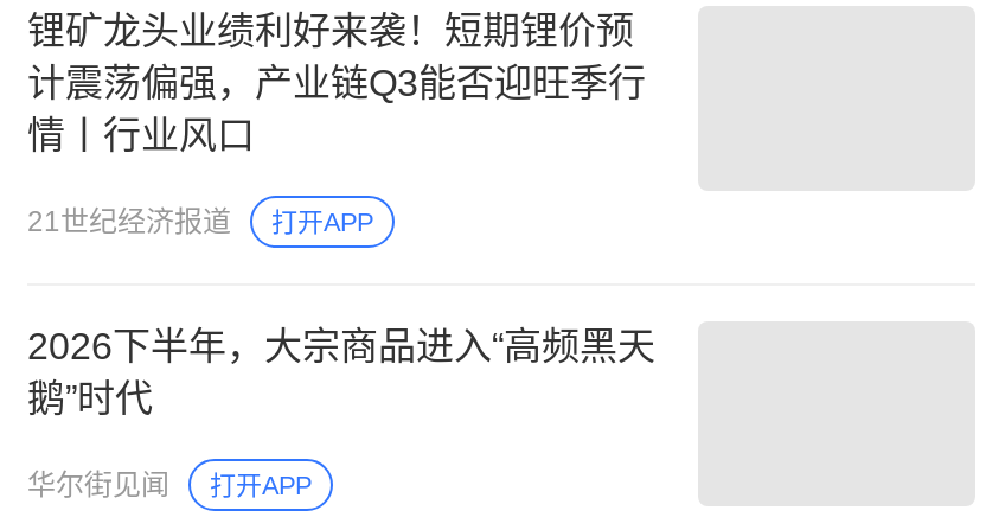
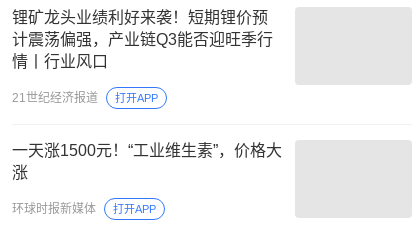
- 2026下半年，大宗商品进入“高频黑天
- 鹅”时代
+ 一天涨1500元！“工业维生素”，价格大
+ 涨

- 华尔街见闻
+ 环球时报新媒体
